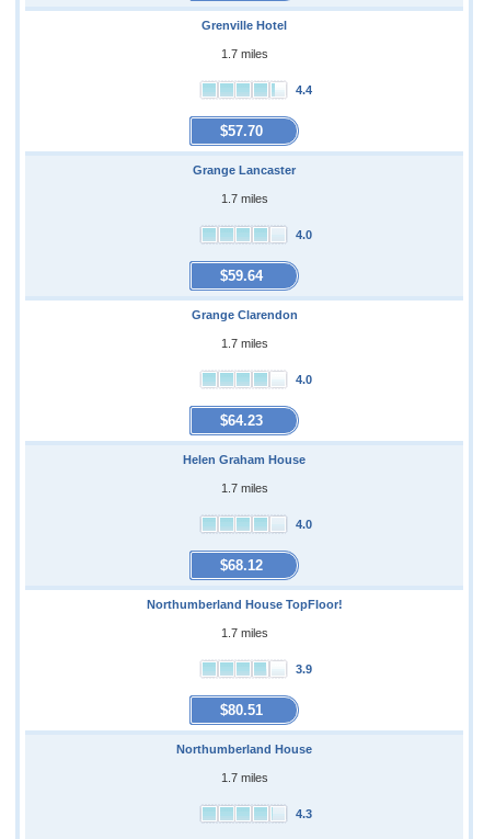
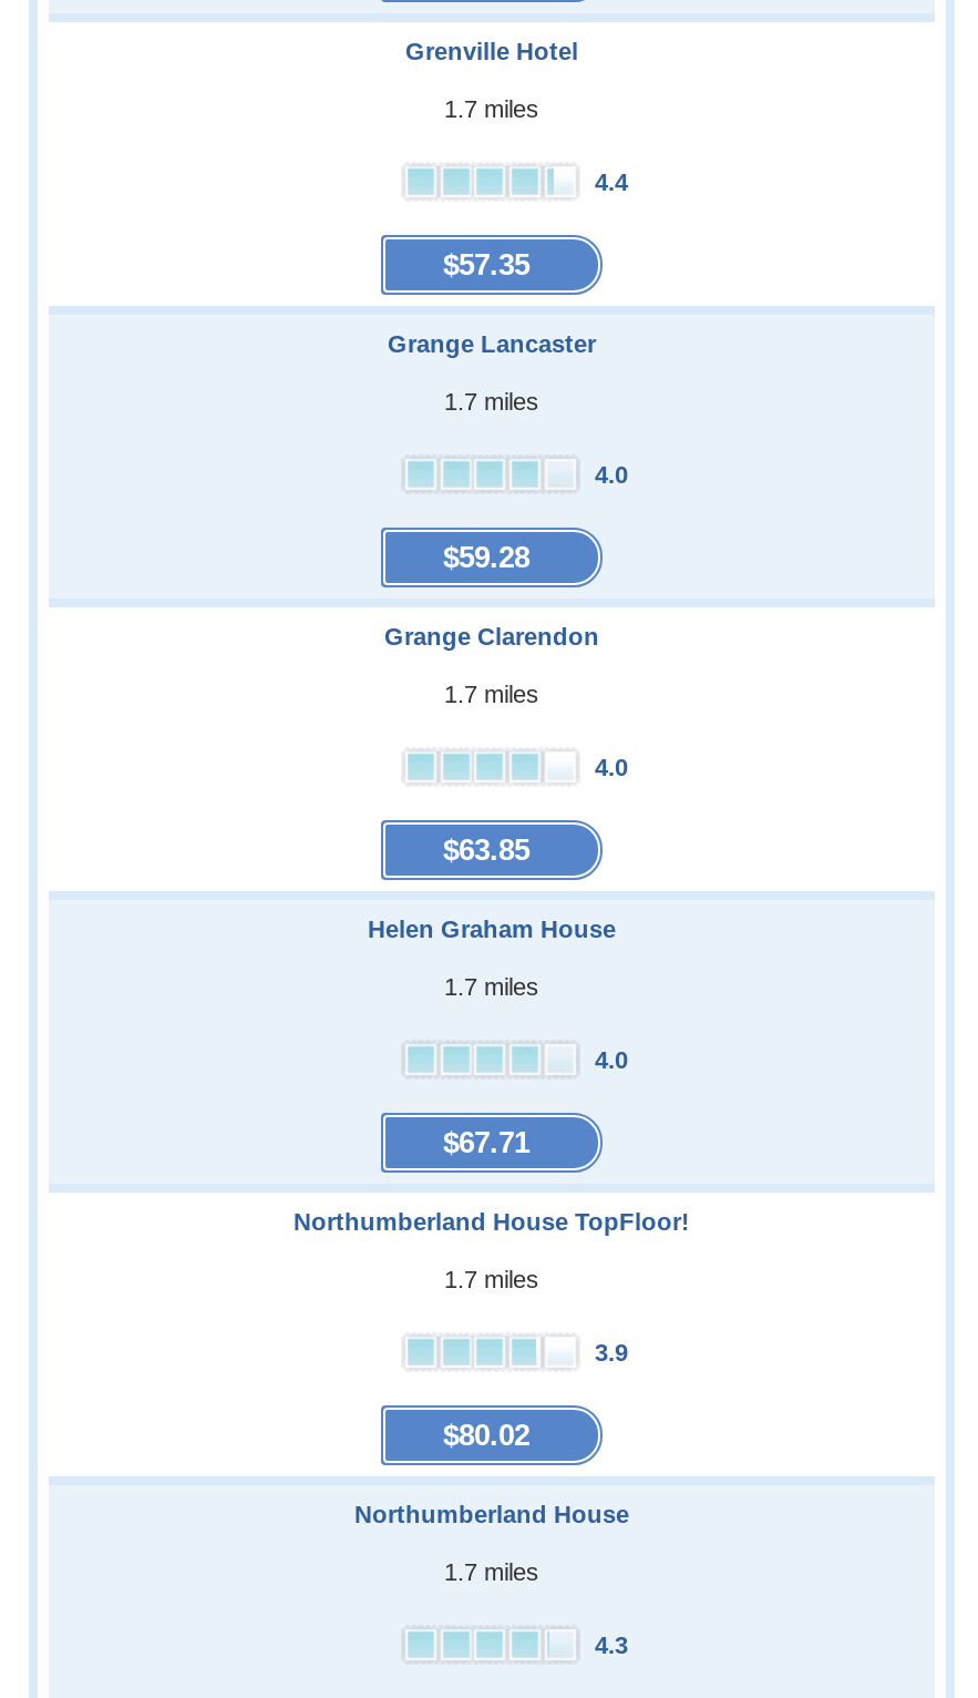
- $57.70
+ $57.35

- $59.64
+ $59.28

- $64.23
+ $63.85

- $68.12
+ $67.71

- $80.51
+ $80.02
